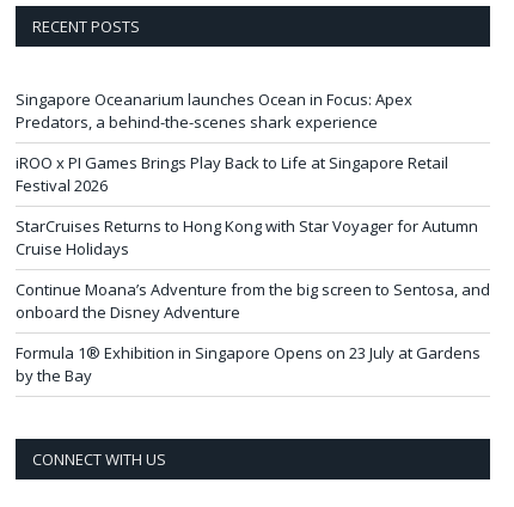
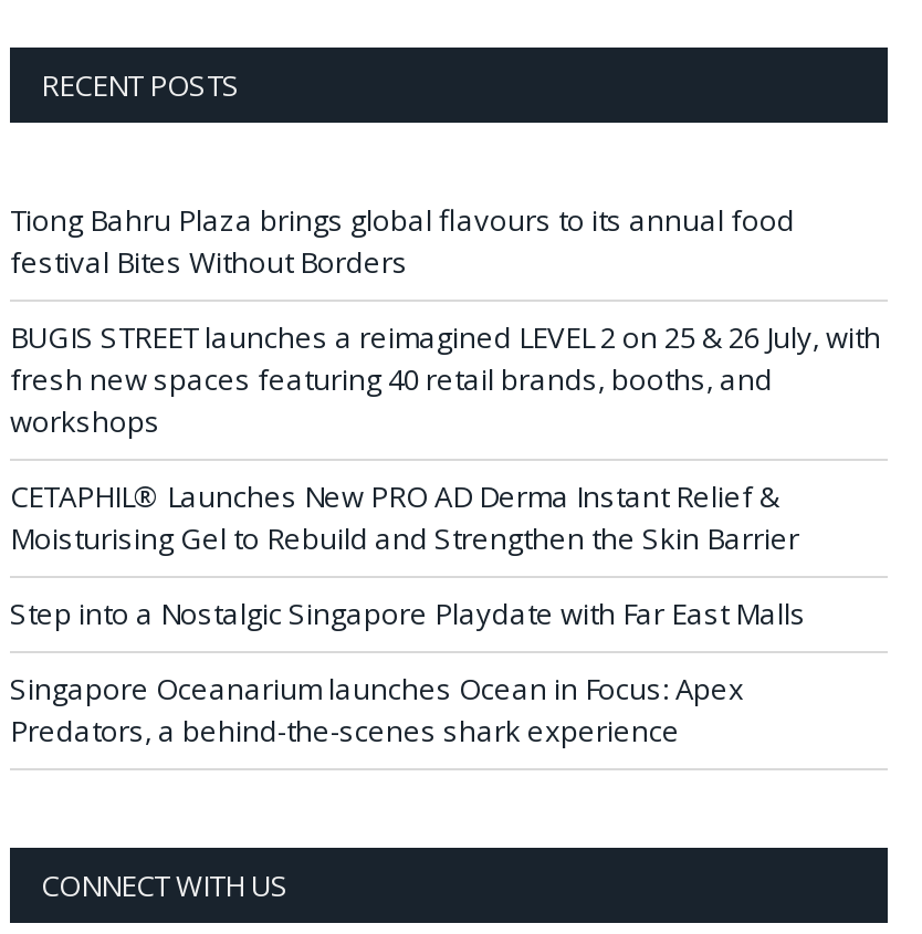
+ Tiong Bahru Plaza brings global flavours to its annual food
+ festival Bites Without Borders
+ BUGIS STREET launches a reimagined LEVEL 2 on 25 & 26 July, with
+ fresh new spaces featuring 40 retail brands, booths, and
+ workshops
+ CETAPHIL® Launches New PRO AD Derma Instant Relief &
+ Moisturising Gel to Rebuild and Strengthen the Skin Barrier
+ Step into a Nostalgic Singapore Playdate with Far East Malls

moved down: Singapore Oceanarium launches Ocean in Focus: Apex | Predators, a behind-the-scenes shark experience

- iROO x PI Games Brings Play Back to Life at Singapore Retail
- Festival 2026
- StarCruises Returns to Hong Kong with Star Voyager for Autumn
- Cruise Holidays
- Continue Moana’s Adventure from the big screen to Sentosa, and
- onboard the Disney Adventure
- Formula 1® Exhibition in Singapore Opens on 23 July at Gardens
- by the Bay
